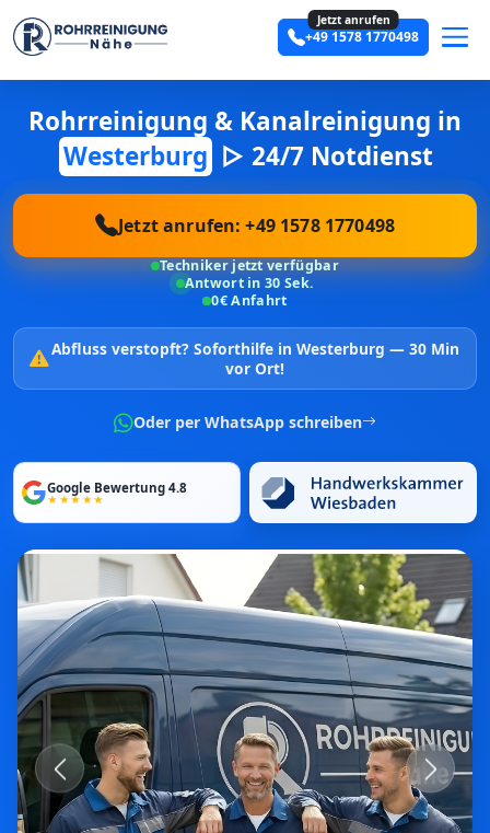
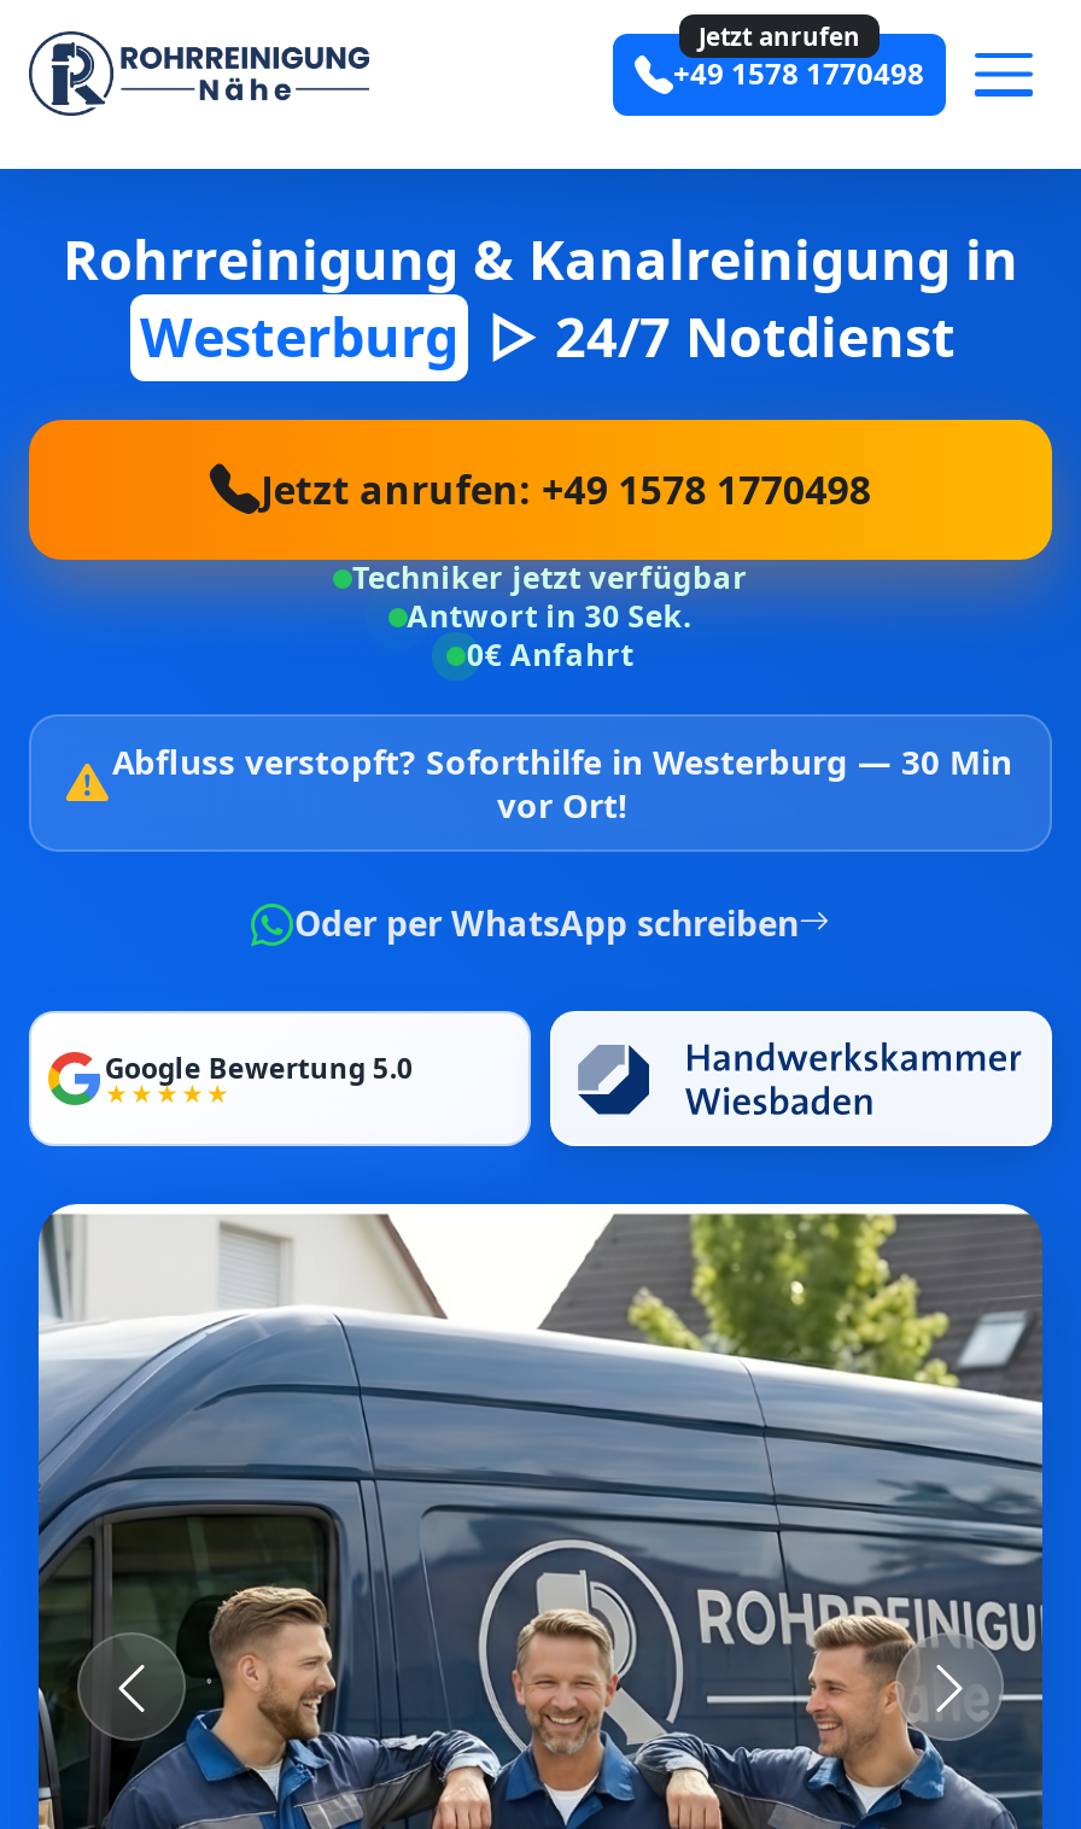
- Google Bewertung 4.8
+ Google Bewertung 5.0
